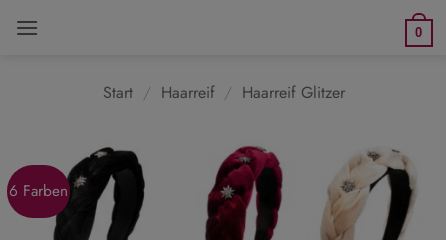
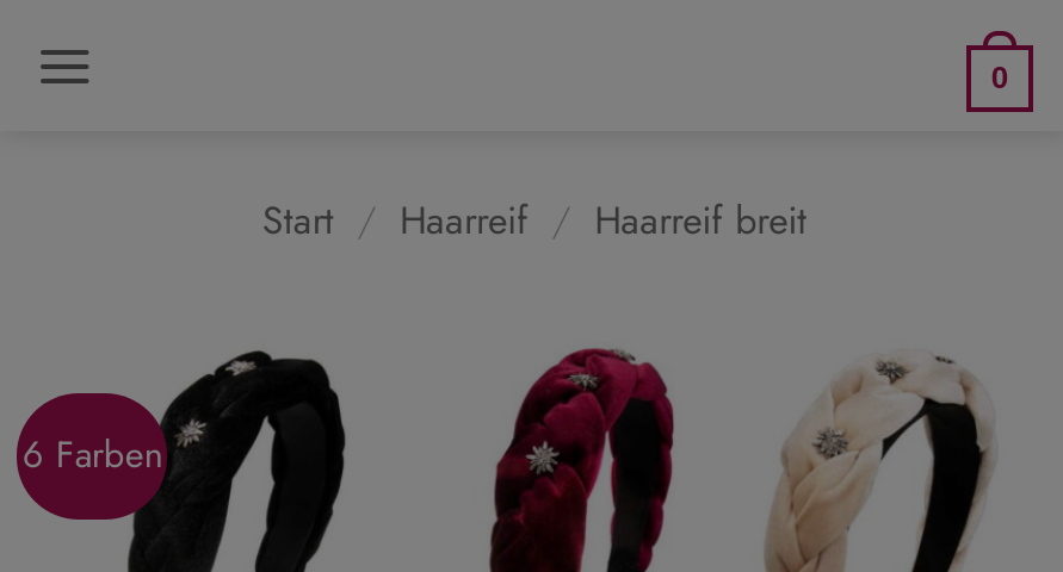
- Start / Haarreif / Haarreif Glitzer
+ Start / Haarreif / Haarreif breit
